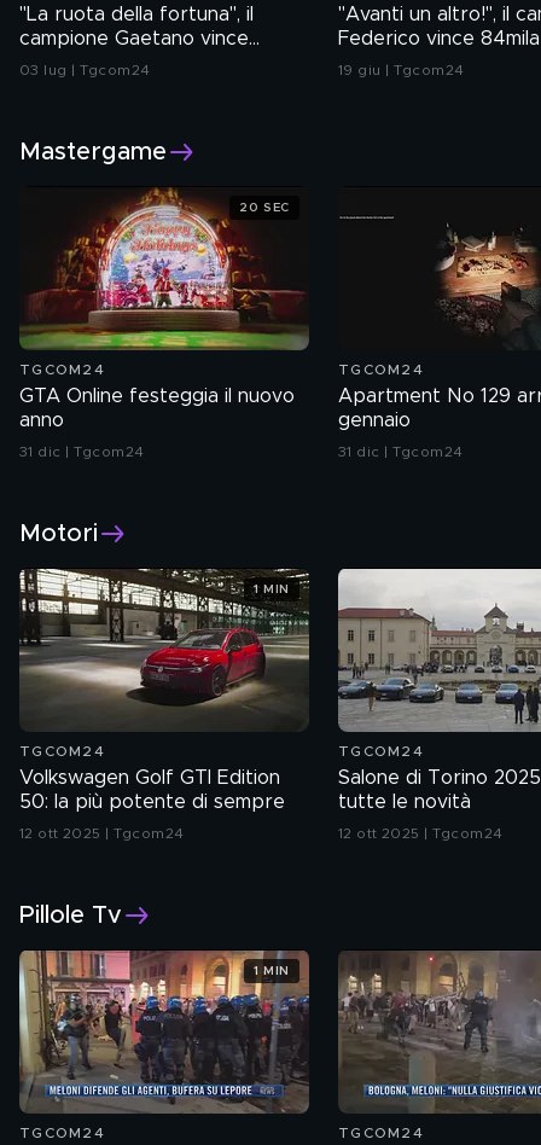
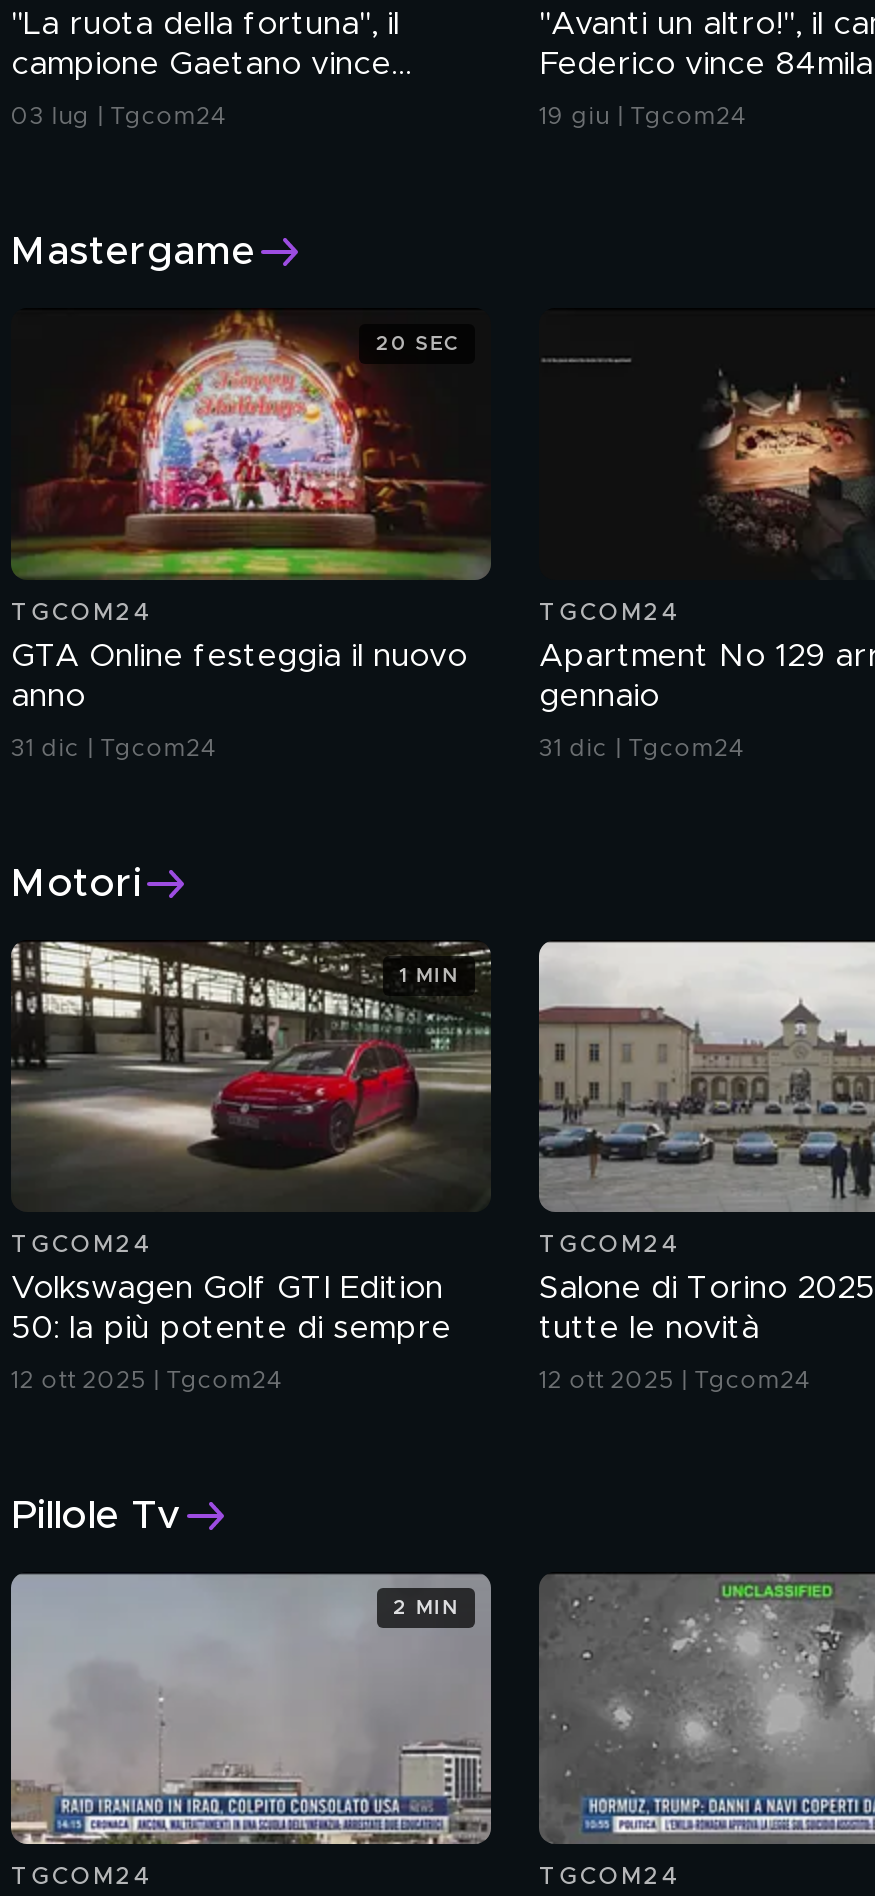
- [image]
- 1 MIN
+ [image]
+ 2 MIN

- [image]
+ [image]
